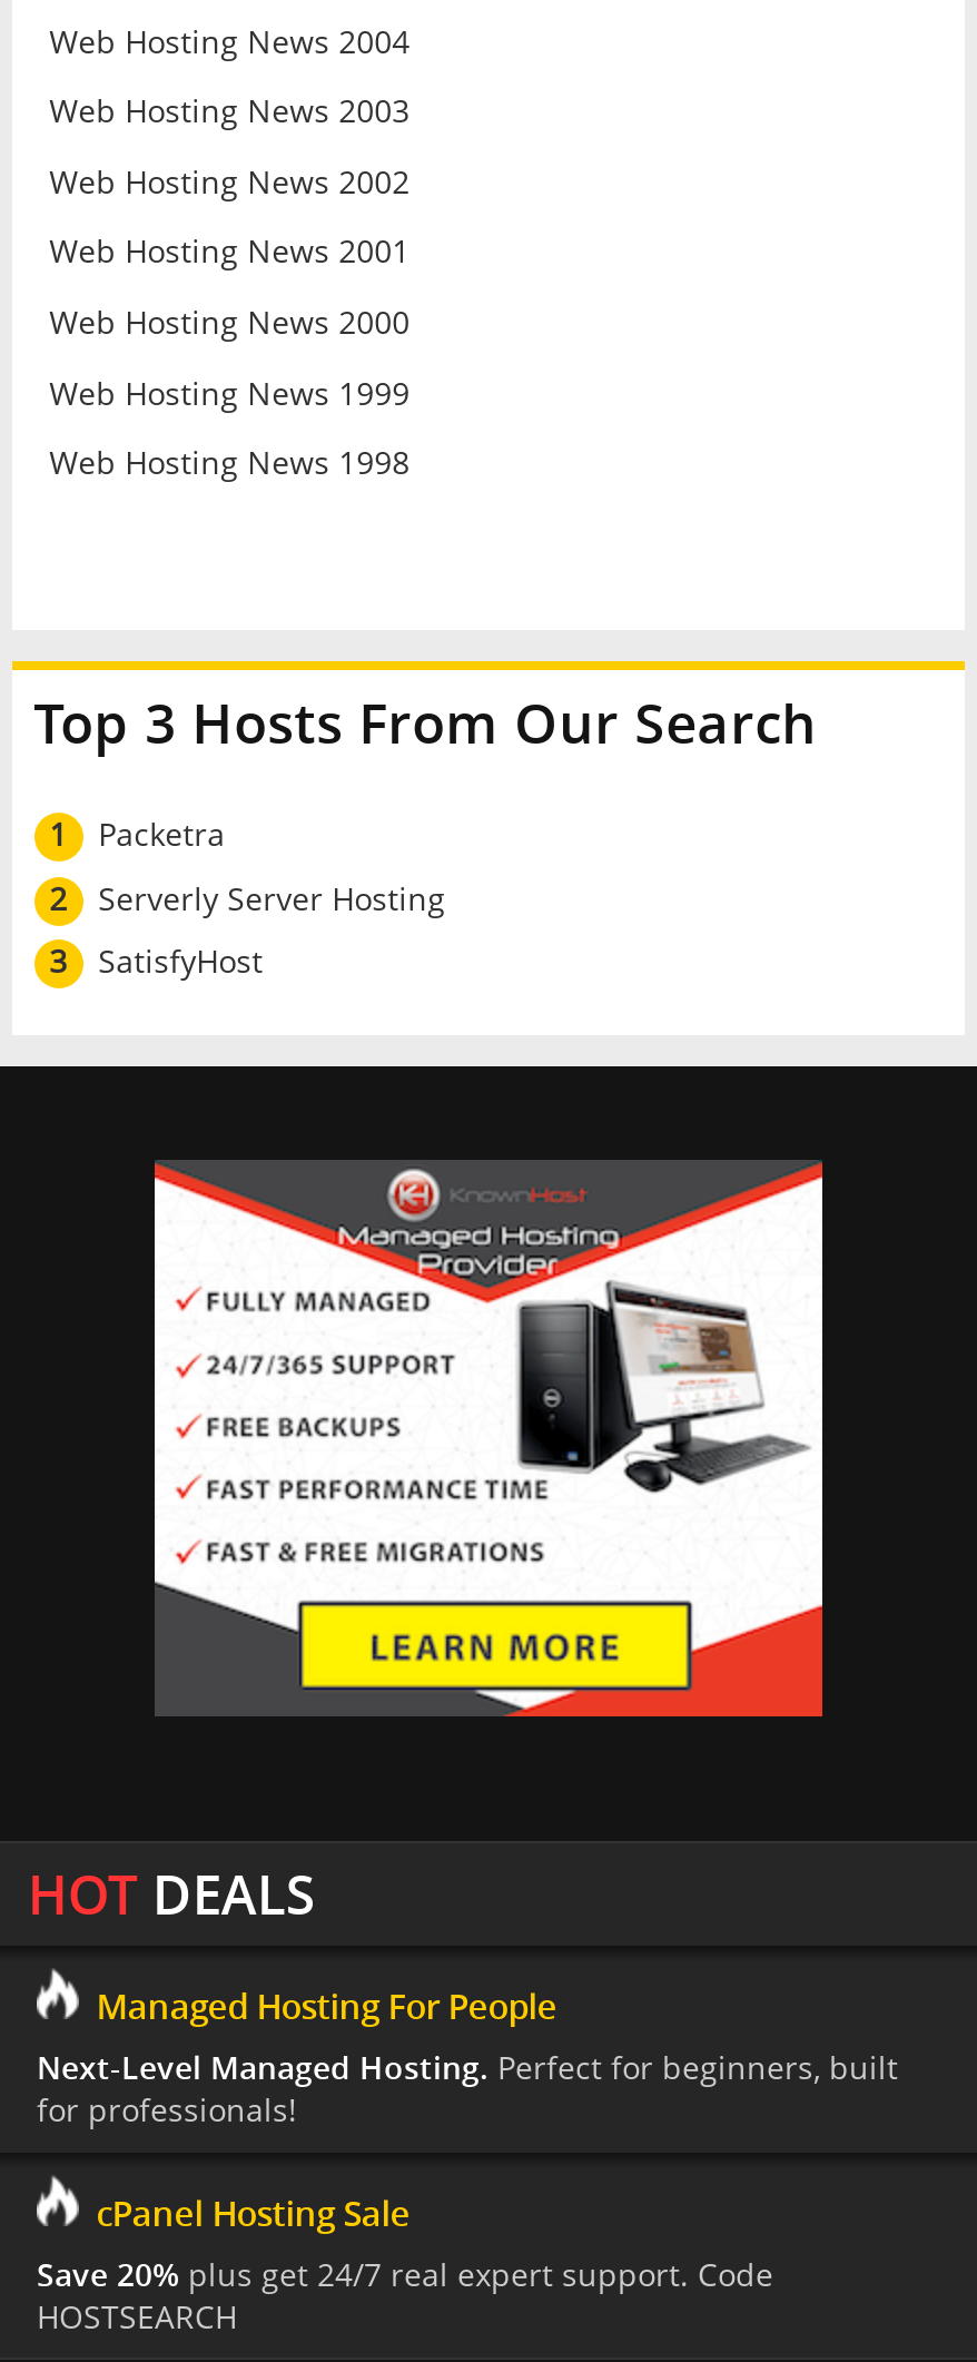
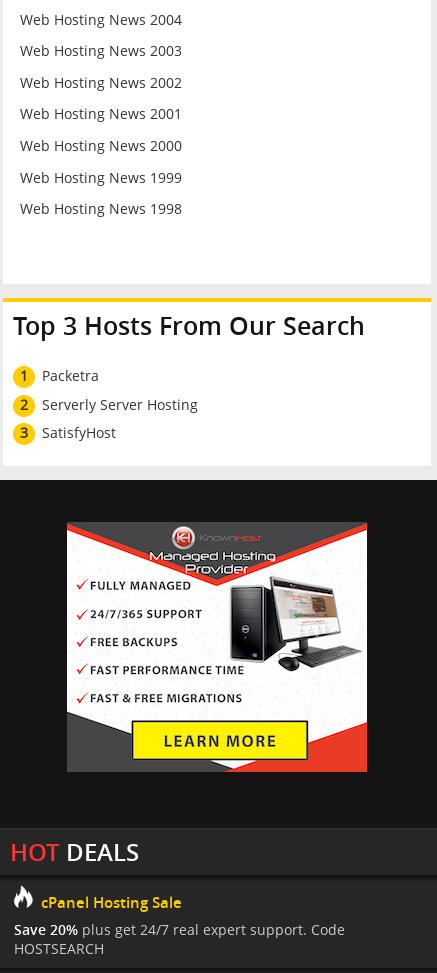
- Managed Hosting For People
- Next-Level Managed Hosting. Perfect for beginners, built
- for professionals!
